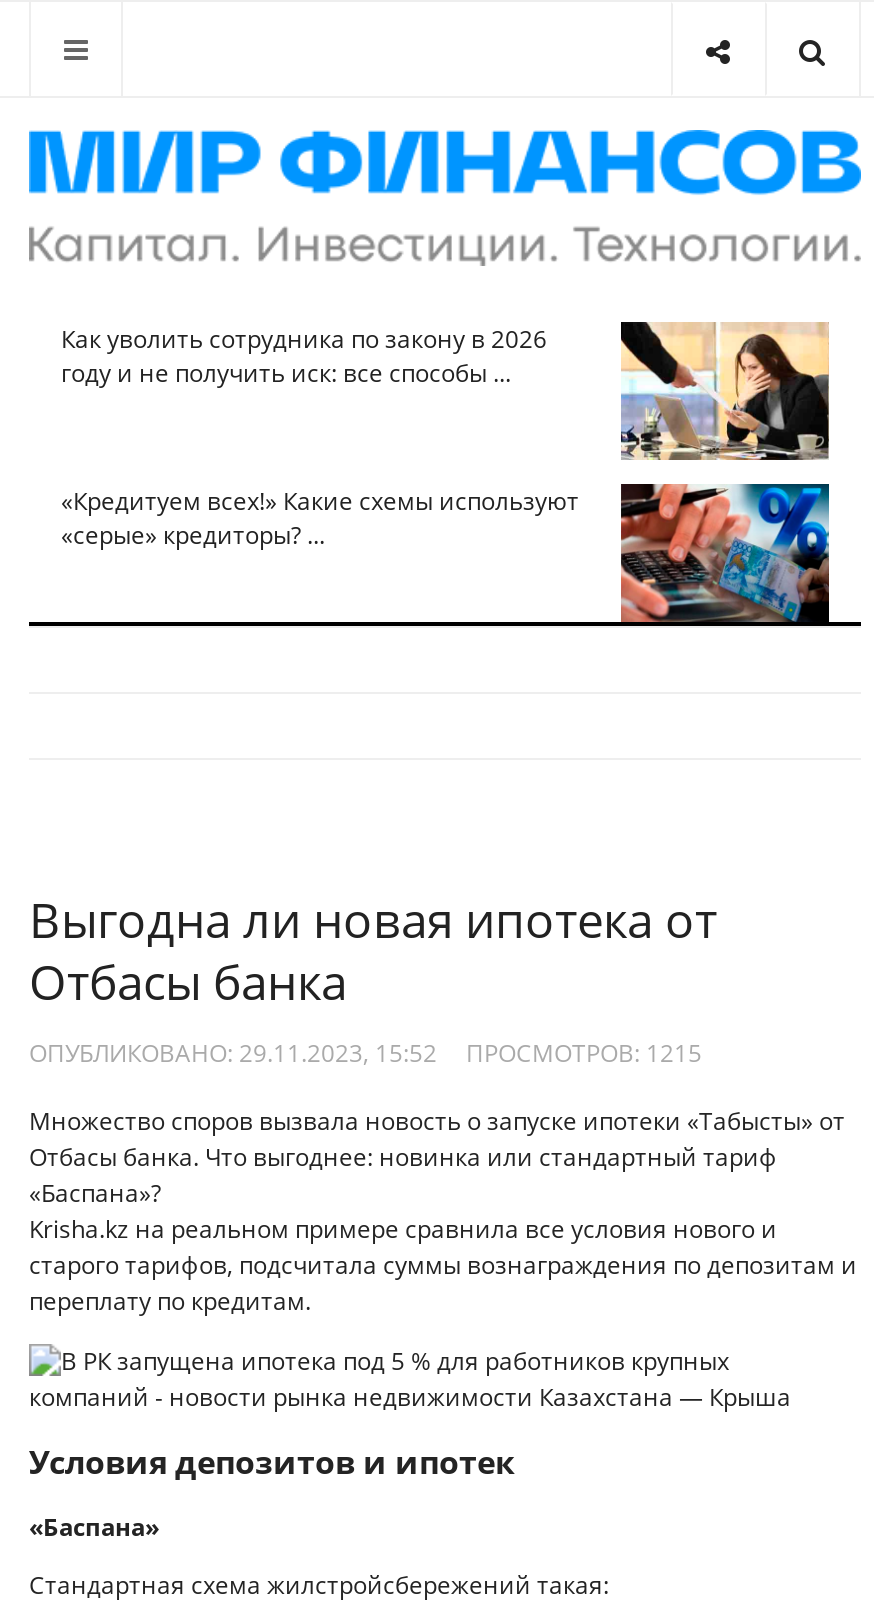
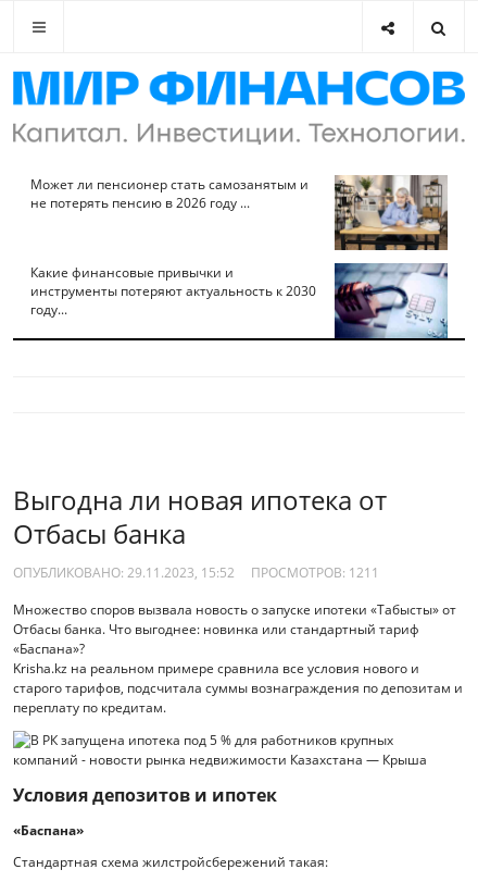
- Как уволить сотрудника по закону в 2026
- году и не получить иск: все способы ...
+ Может ли пенсионер стать самозанятым и
+ не потерять пенсию в 2026 году ...

- [image]
- «Кредитуем всех!» Какие схемы используют
- «серые» кредиторы? ...
+ [image]
+ Какие финансовые привычки и
+ инструменты потеряют актуальность к 2030
+ году...

- [image]
+ [image]

- ОПУБЛИКОВАНО: 29.11.2023, 15:52 ПРОСМОТРОВ: 1215
+ ОПУБЛИКОВАНО: 29.11.2023, 15:52 ПРОСМОТРОВ: 1211
